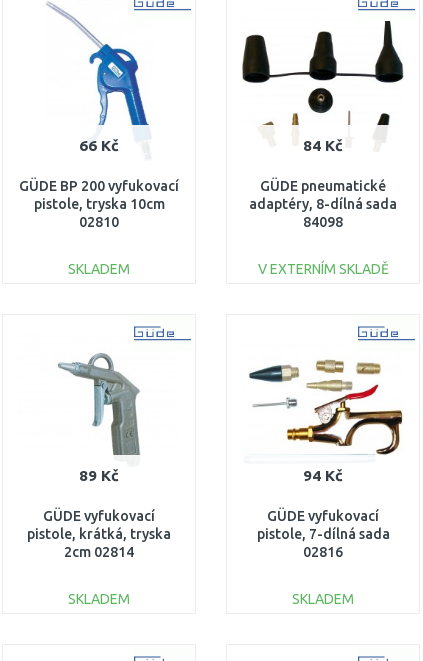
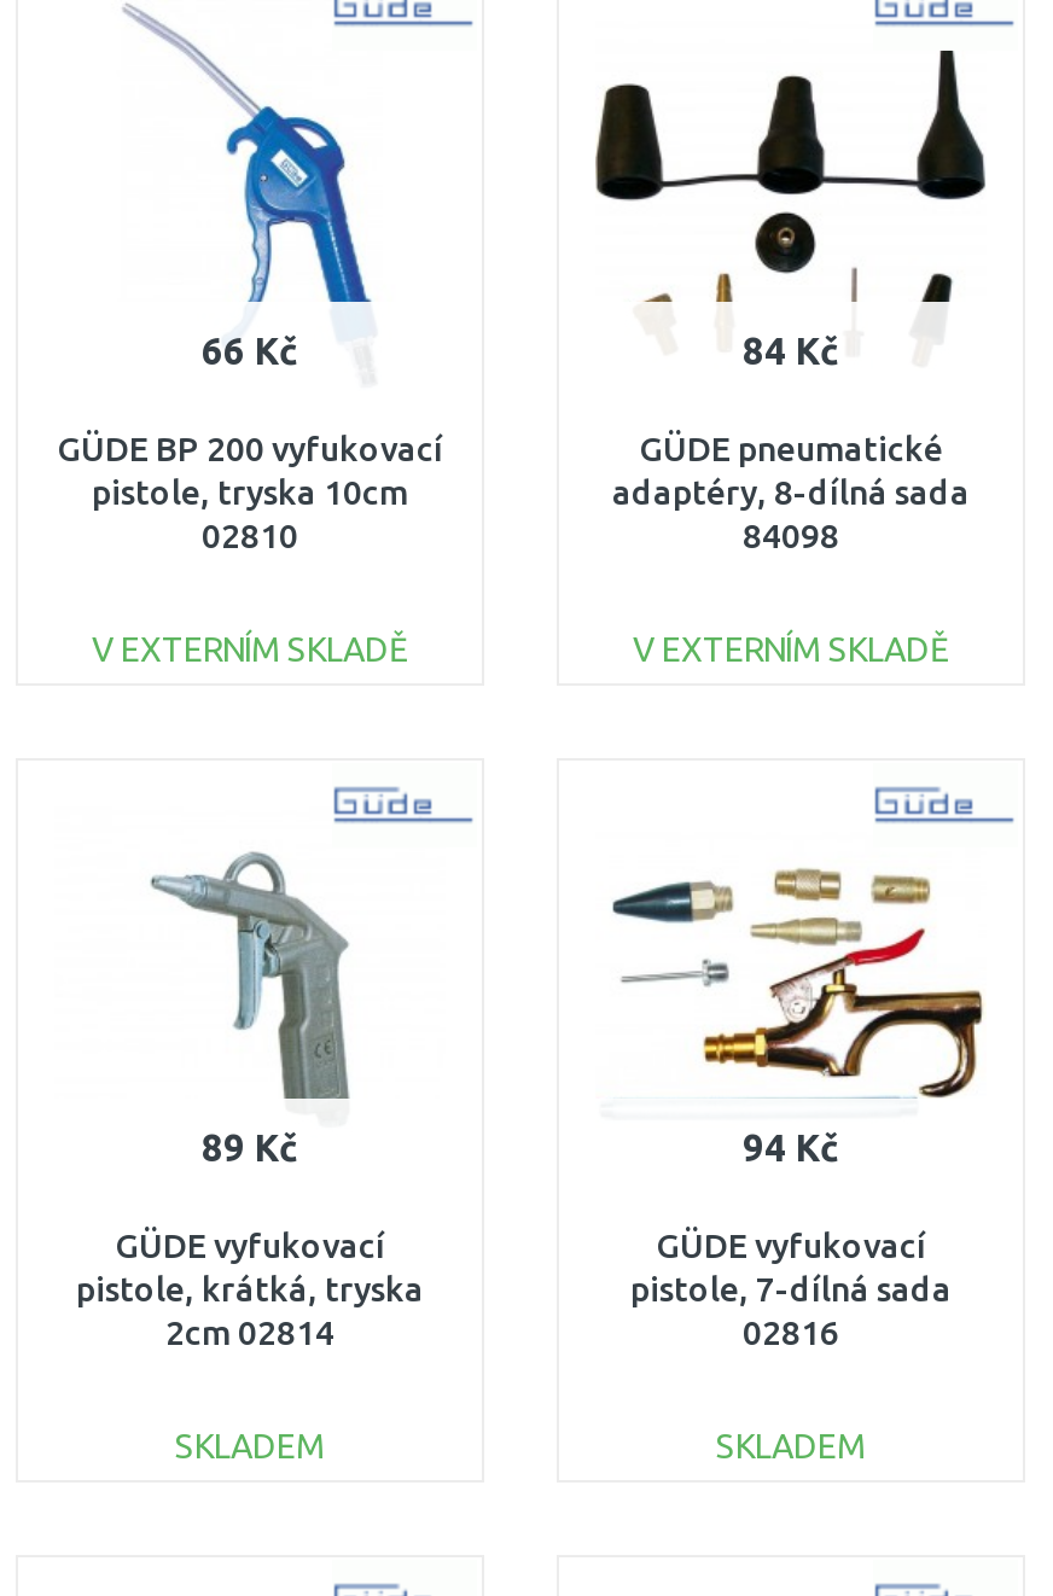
- SKLADEM
+ V EXTERNÍM SKLADĚ
